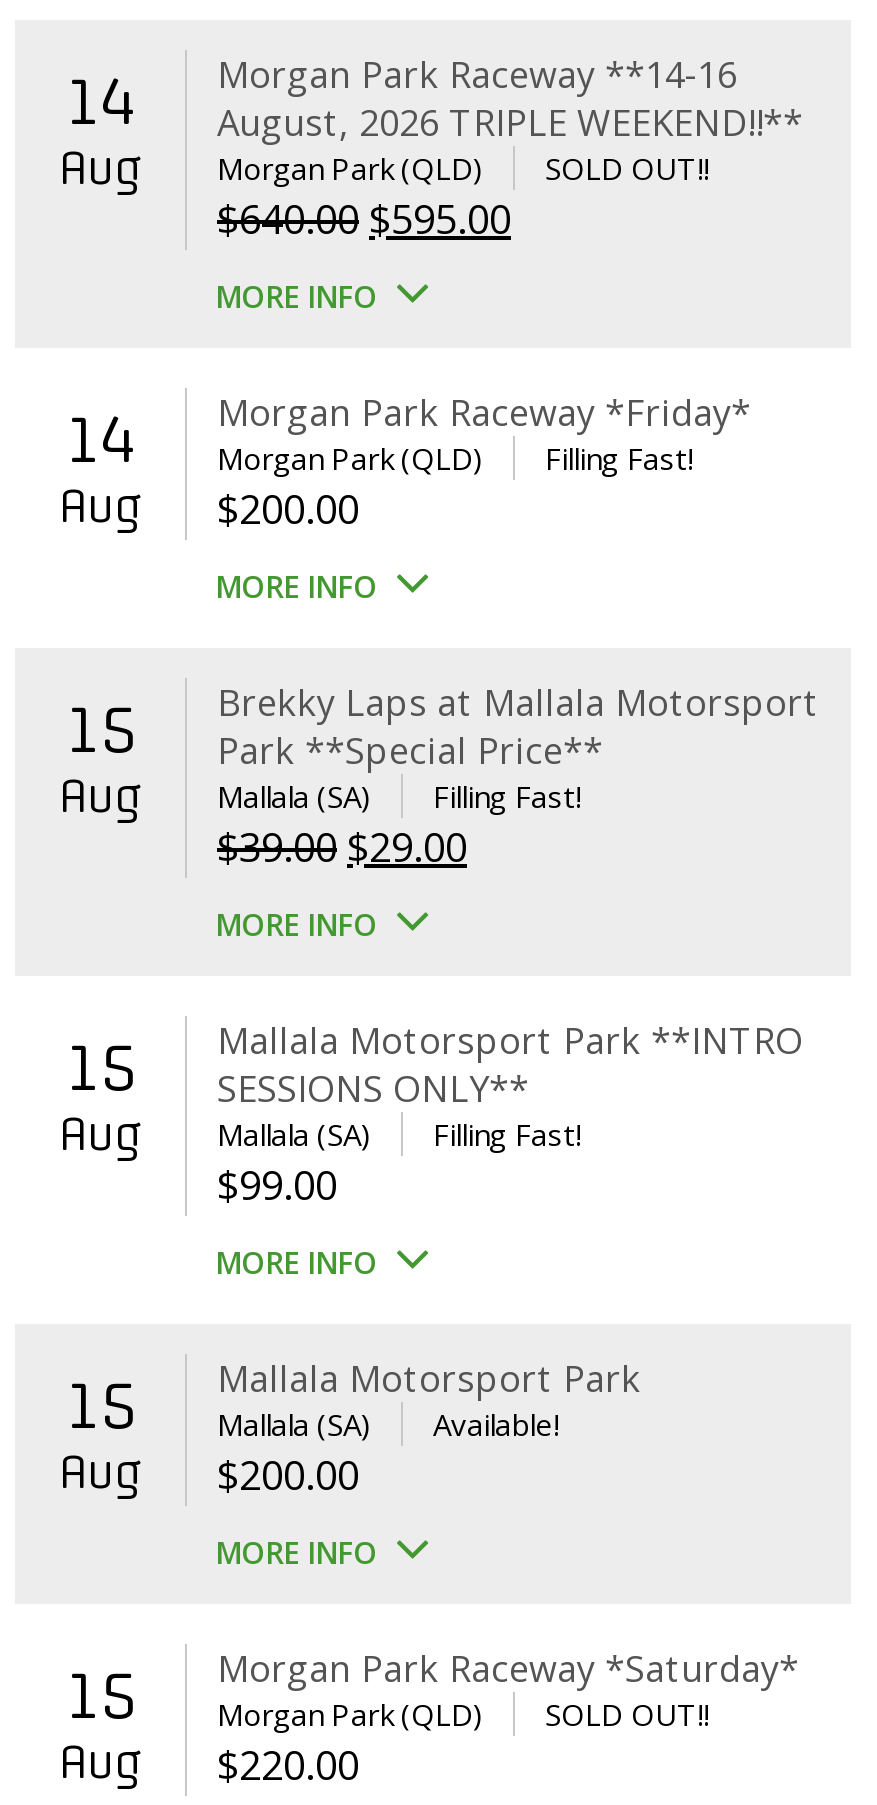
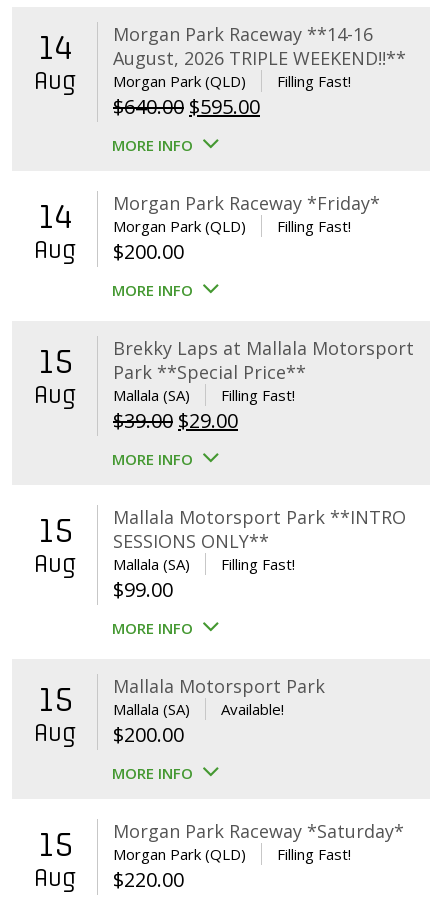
- SOLD OUT!!
+ Filling Fast!

- SOLD OUT!!
+ Filling Fast!
